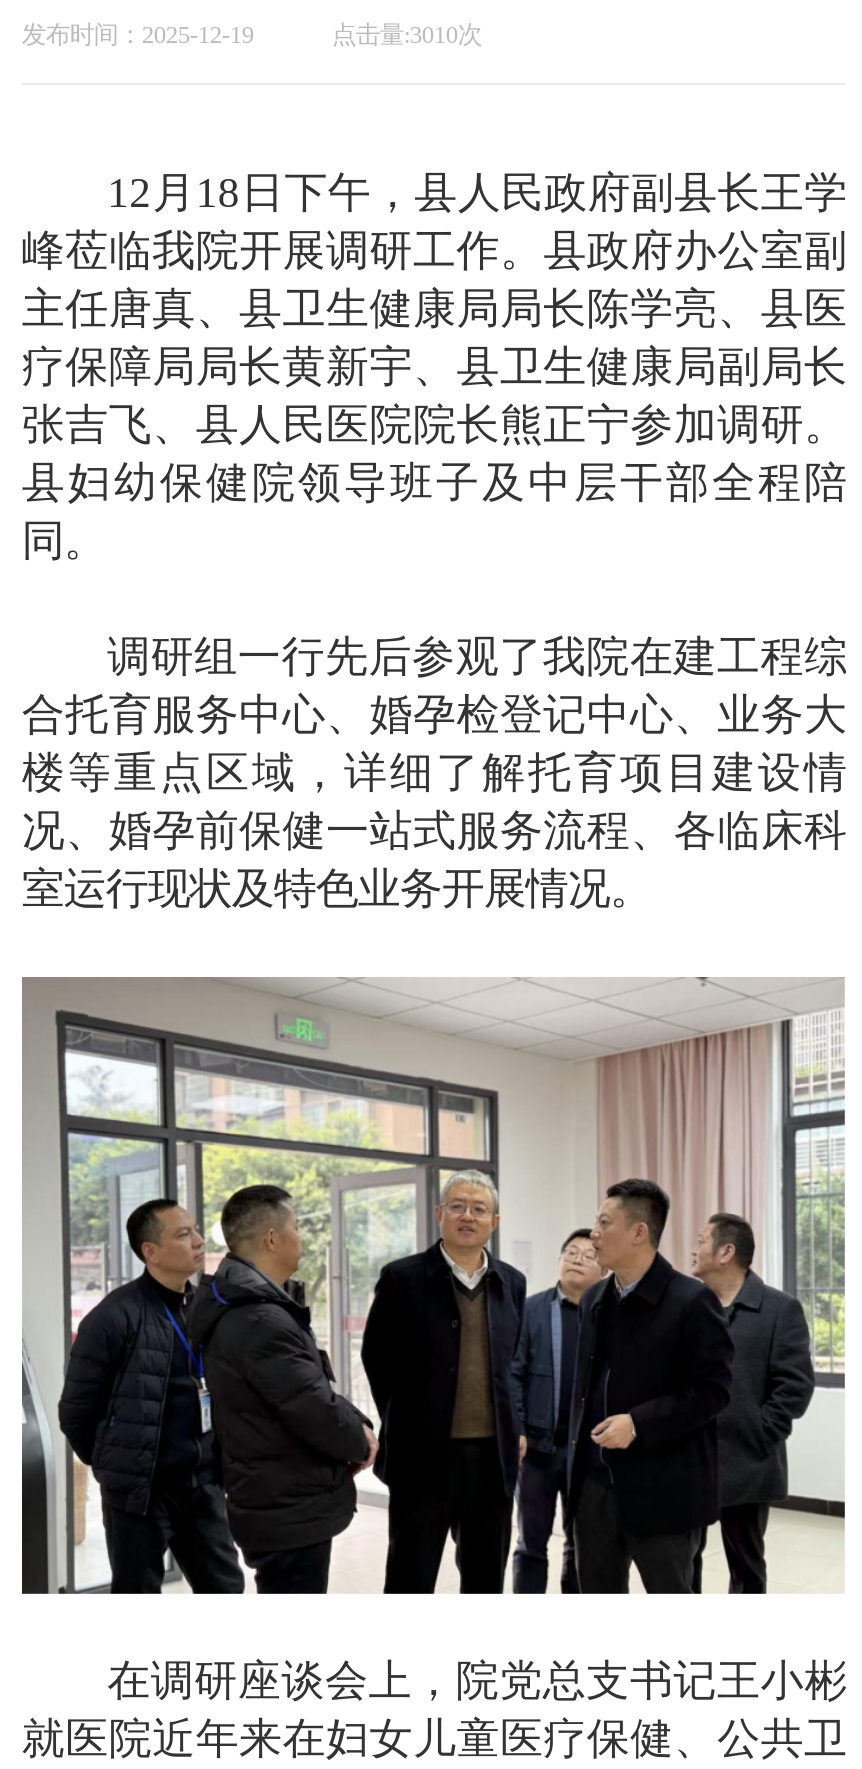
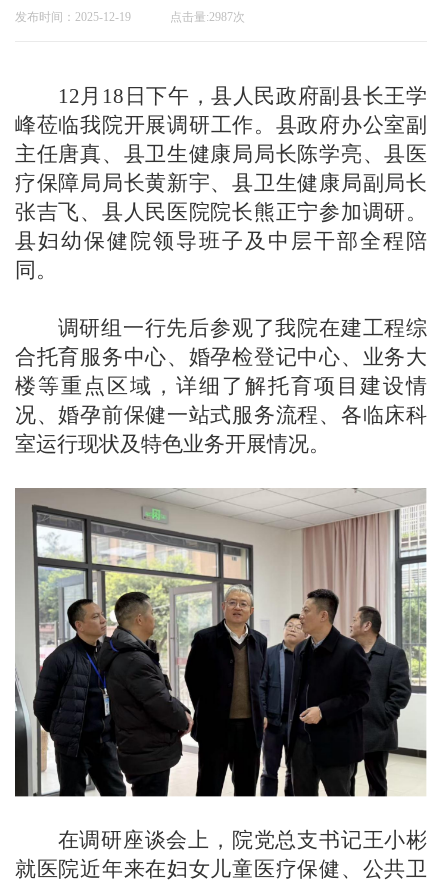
- 点击量:3010次
+ 点击量:2987次
